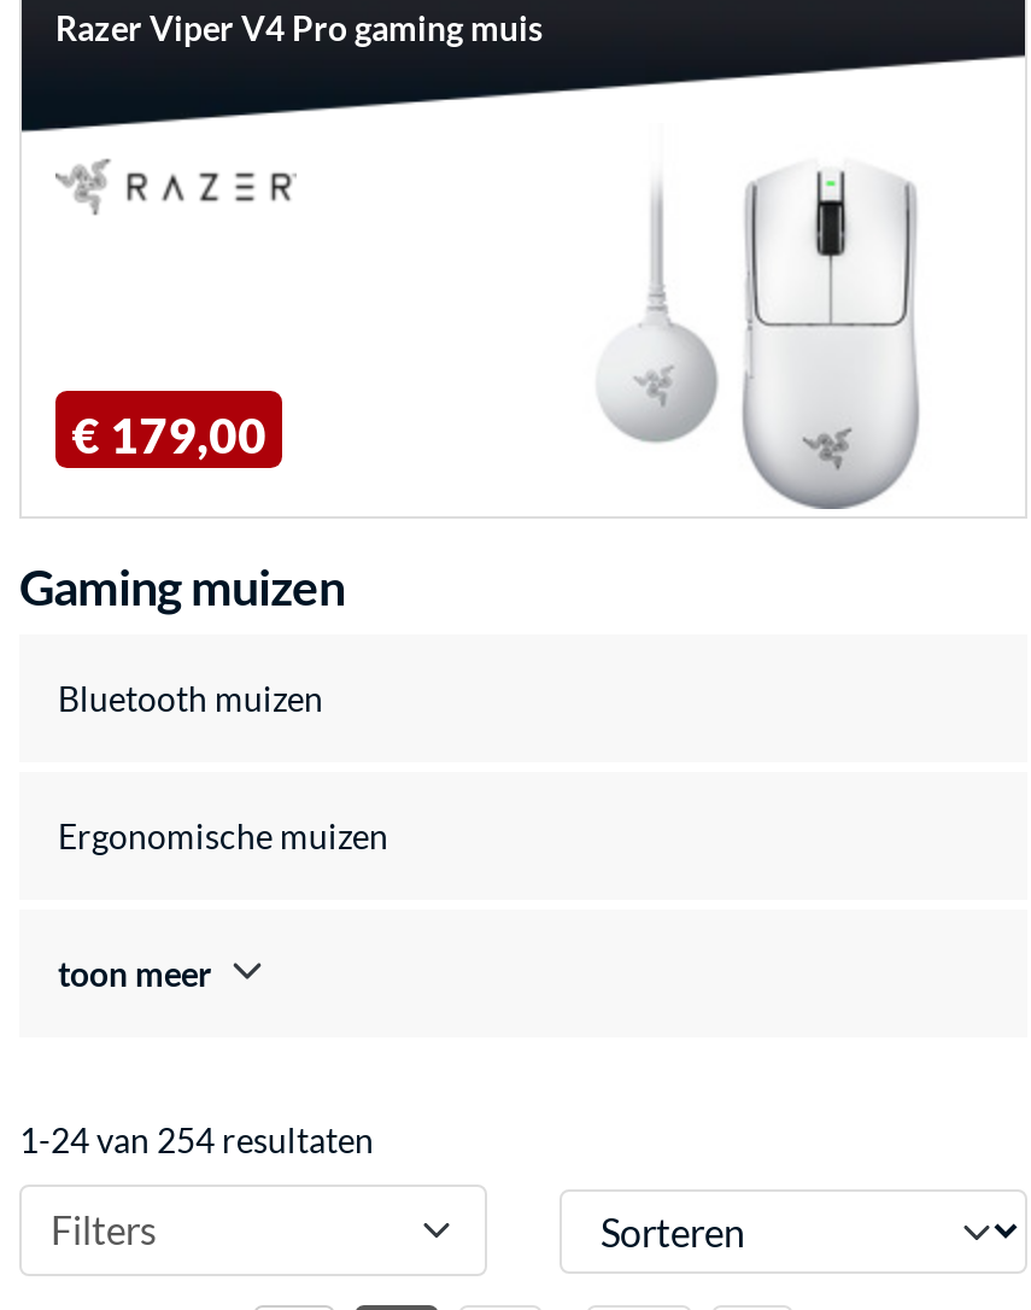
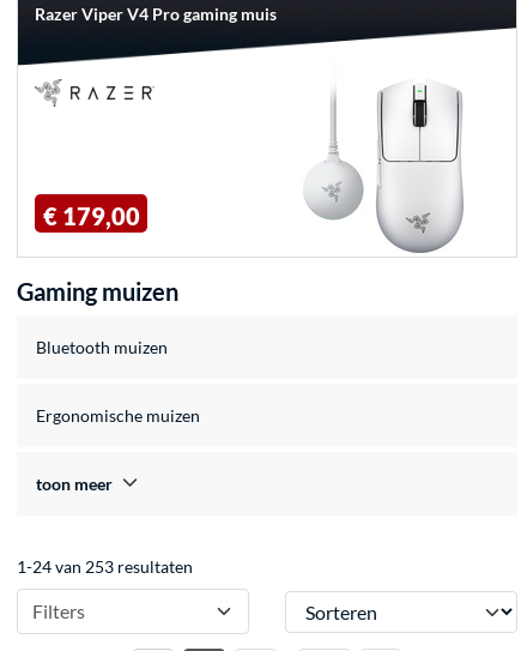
- 1-24 van 254 resultaten
+ 1-24 van 253 resultaten
